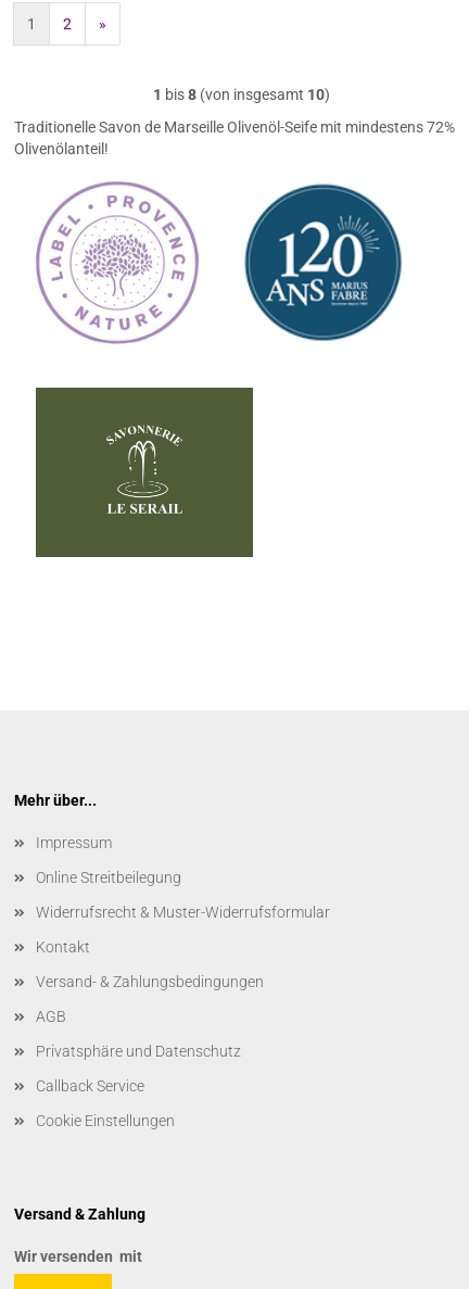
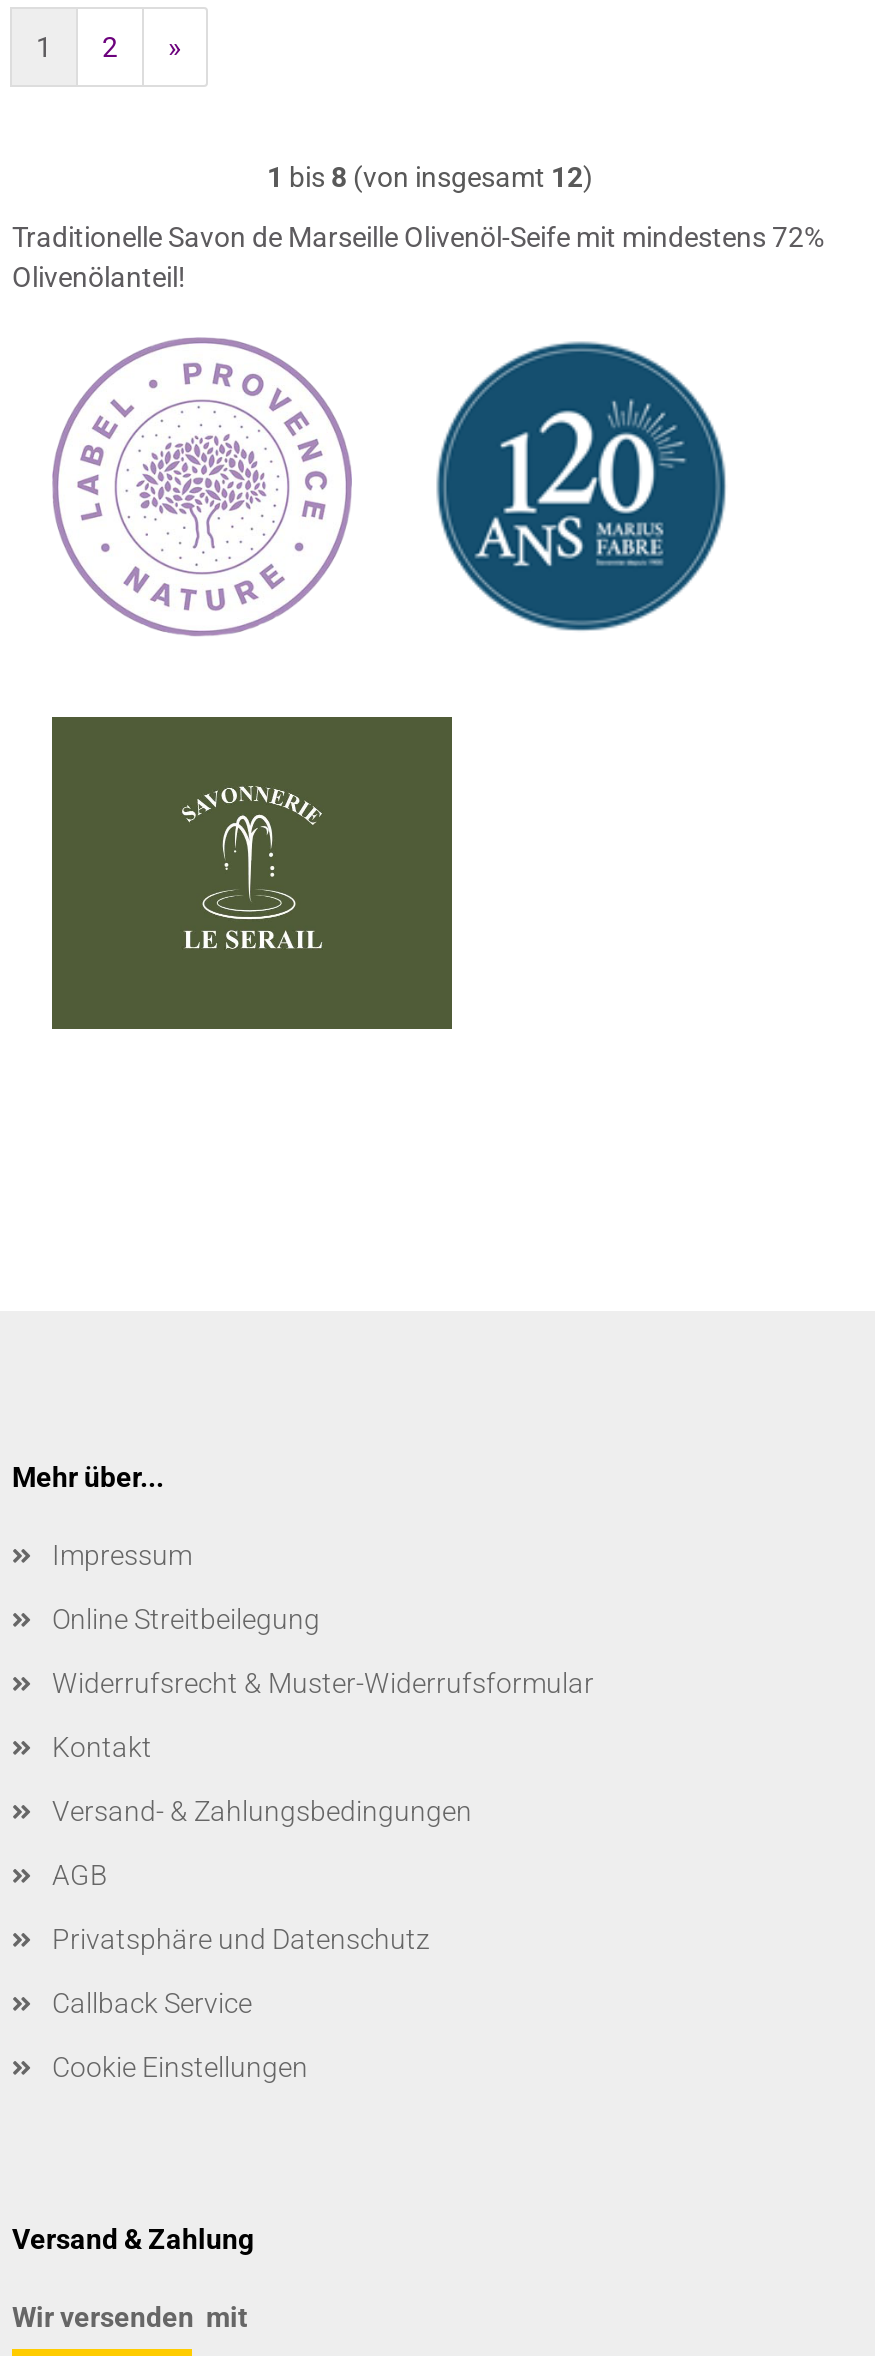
- 1 bis 8 (von insgesamt 10)
+ 1 bis 8 (von insgesamt 12)
